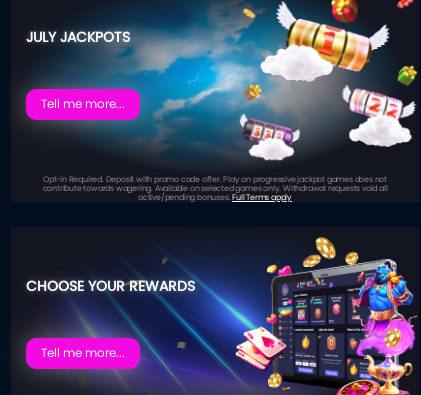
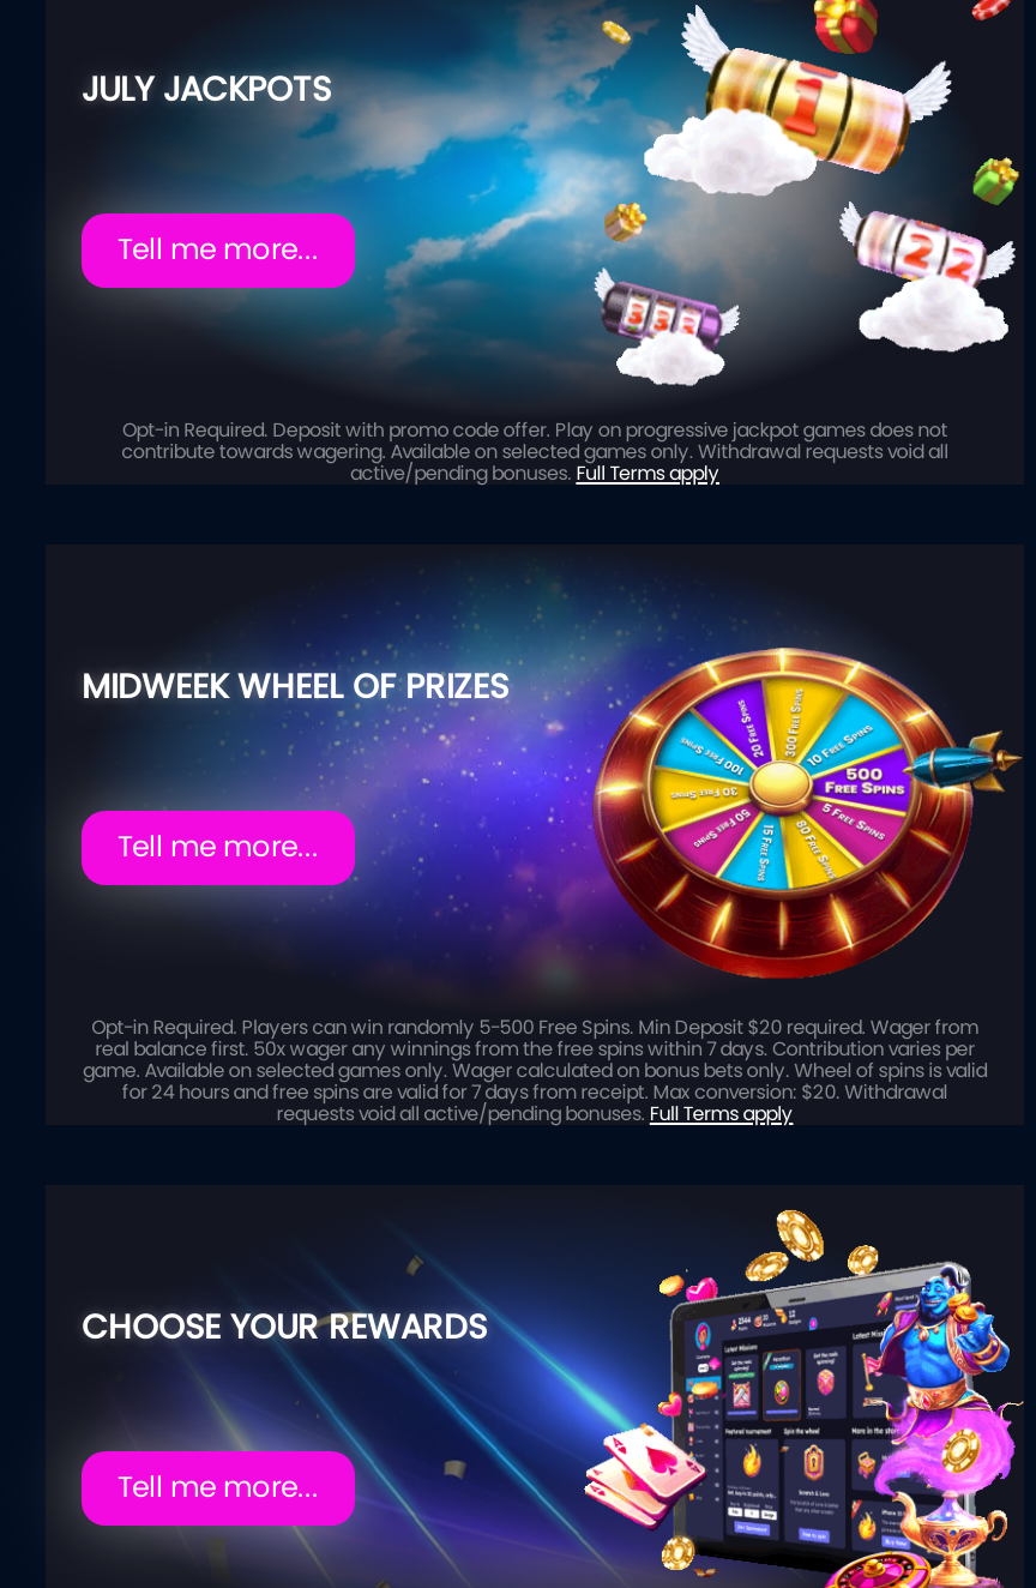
+ [image]
+ MIDWEEK WHEEL OF PRIZES
+ Tell me more...

+ Opt-in Required. Players can win randomly 5-500 Free Spins. Min Deposit $20 required. Wager from
+ real balance first. 50x wager any winnings from the free spins within 7 days. Contribution varies per
+ game. Available on selected games only. Wager calculated on bonus bets only. Wheel of spins is valid
+ for 24 hours and free spins are valid for 7 days from receipt. Max conversion: $20. Withdrawal
+ requests void all active/pending bonuses. Full Terms apply
